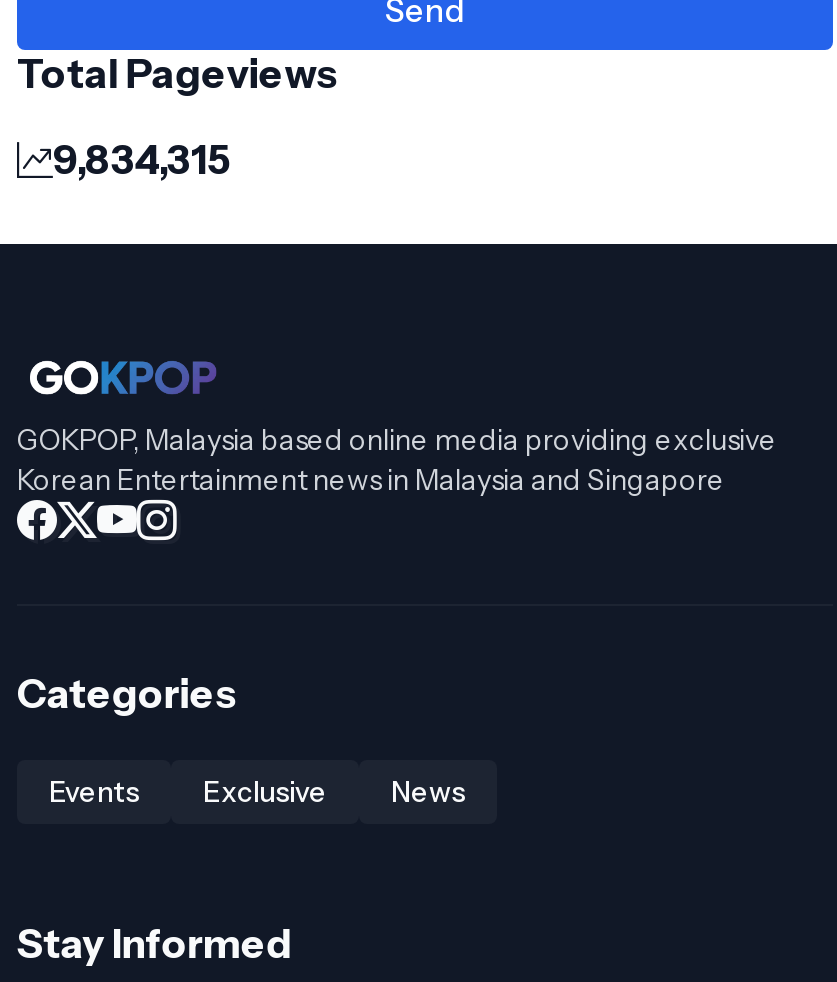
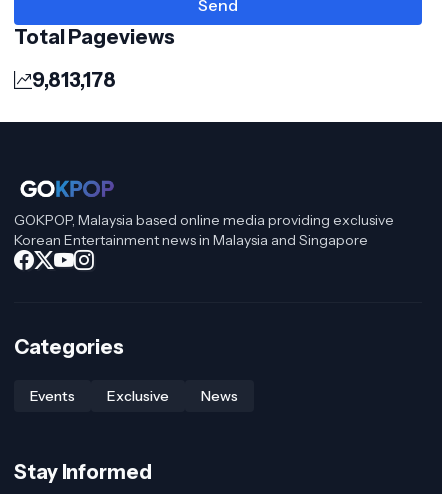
- 9,834,315
+ 9,813,178
